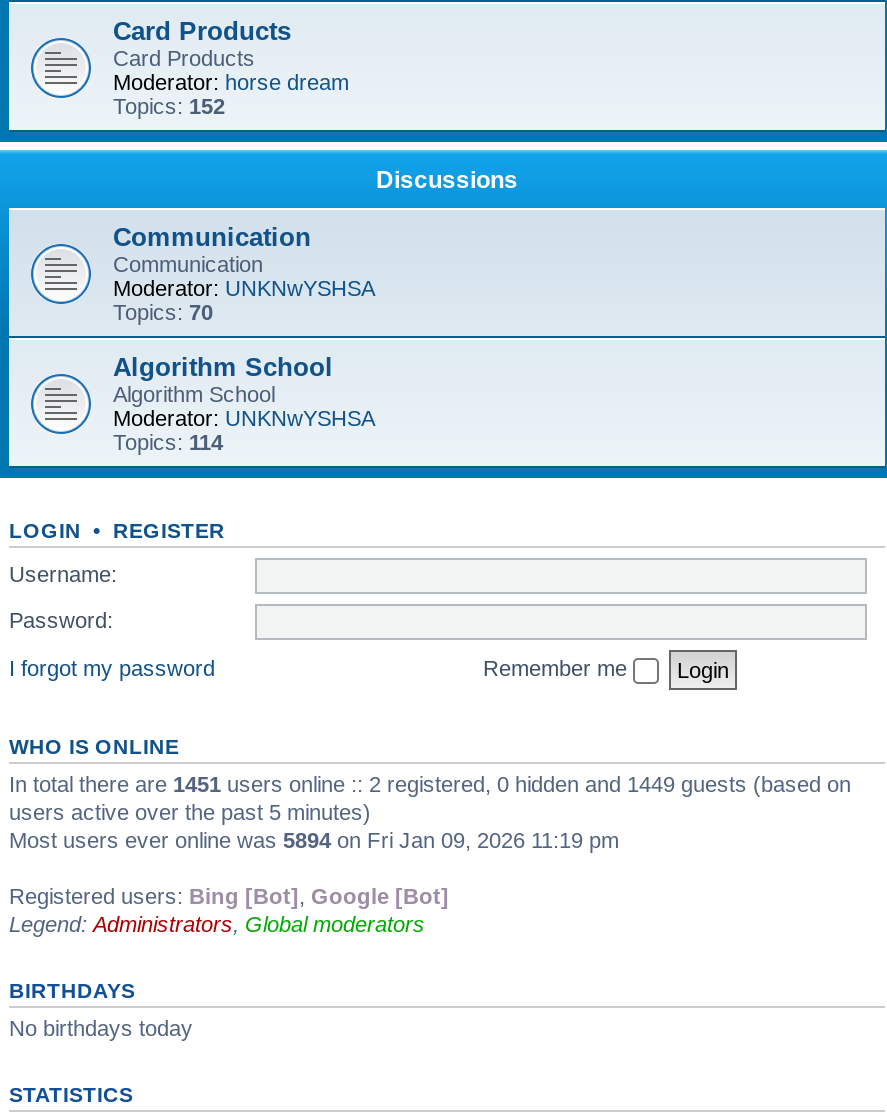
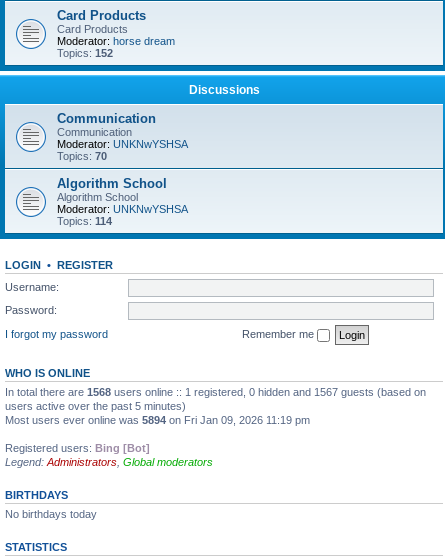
- In total there are 1451 users online :: 2 registered, 0 hidden and 1449 guests (based on
+ In total there are 1568 users online :: 1 registered, 0 hidden and 1567 guests (based on

- Registered users: Bing [Bot], Google [Bot]
+ Registered users: Bing [Bot]
